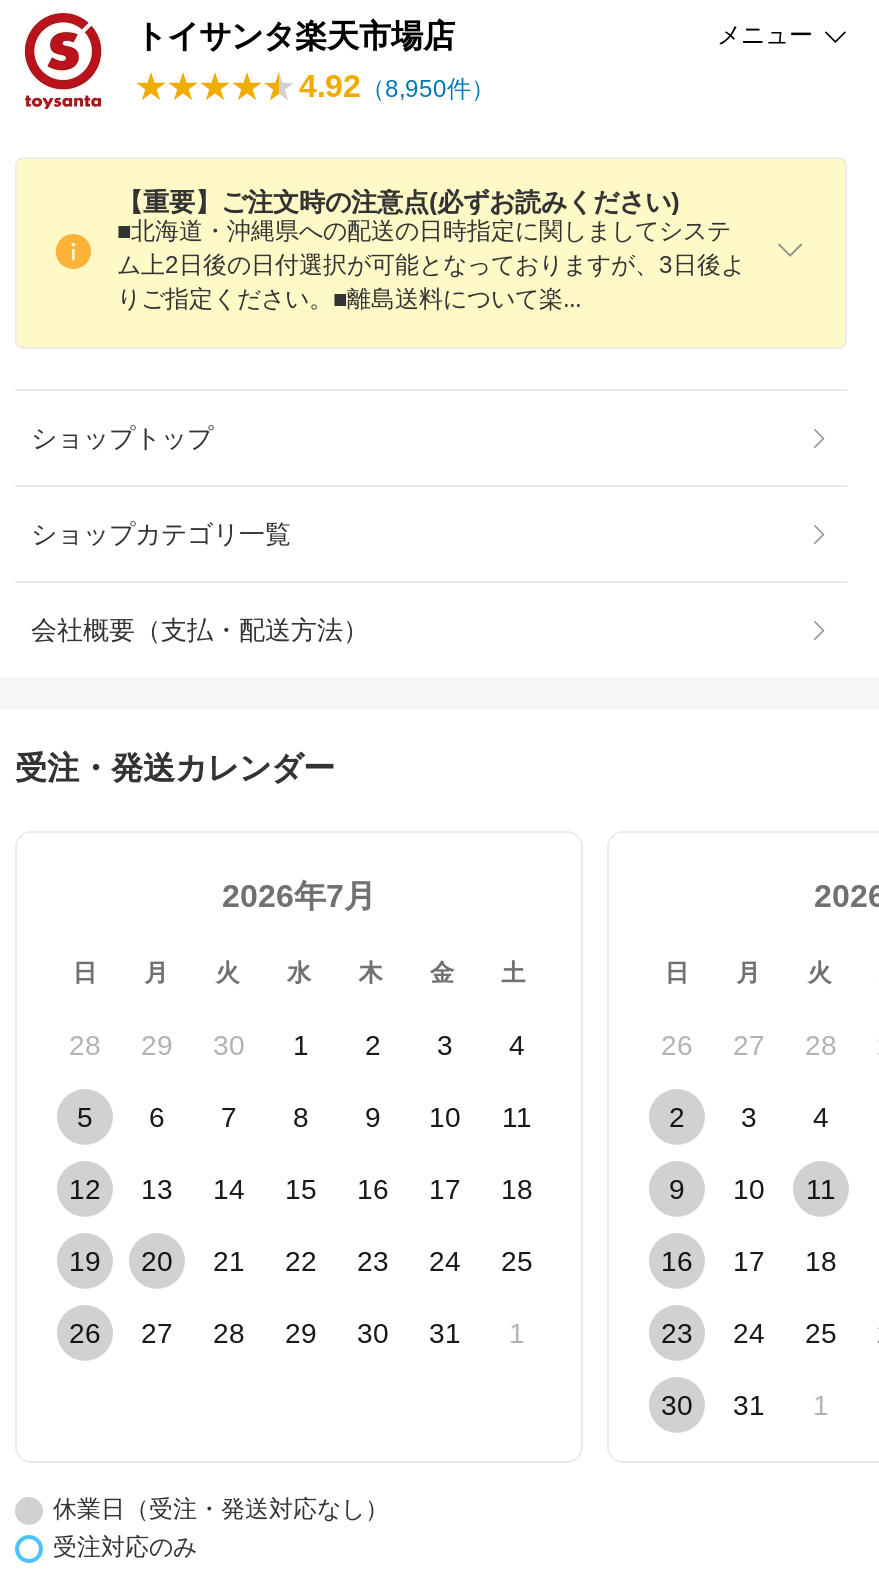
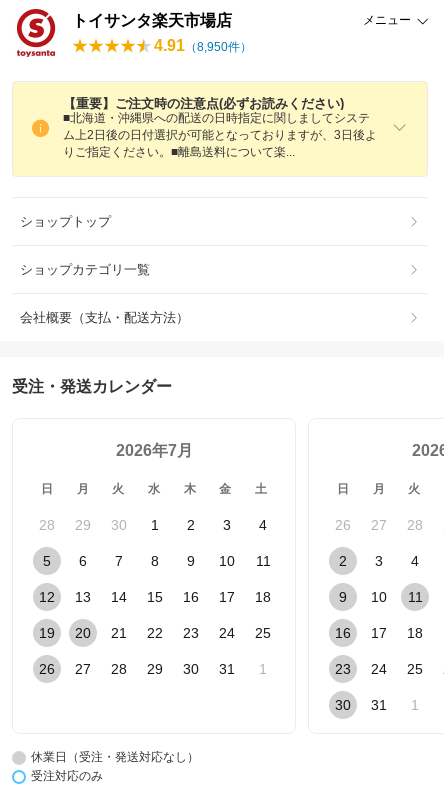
- 4.92（8,950件）
+ 4.91（8,950件）
